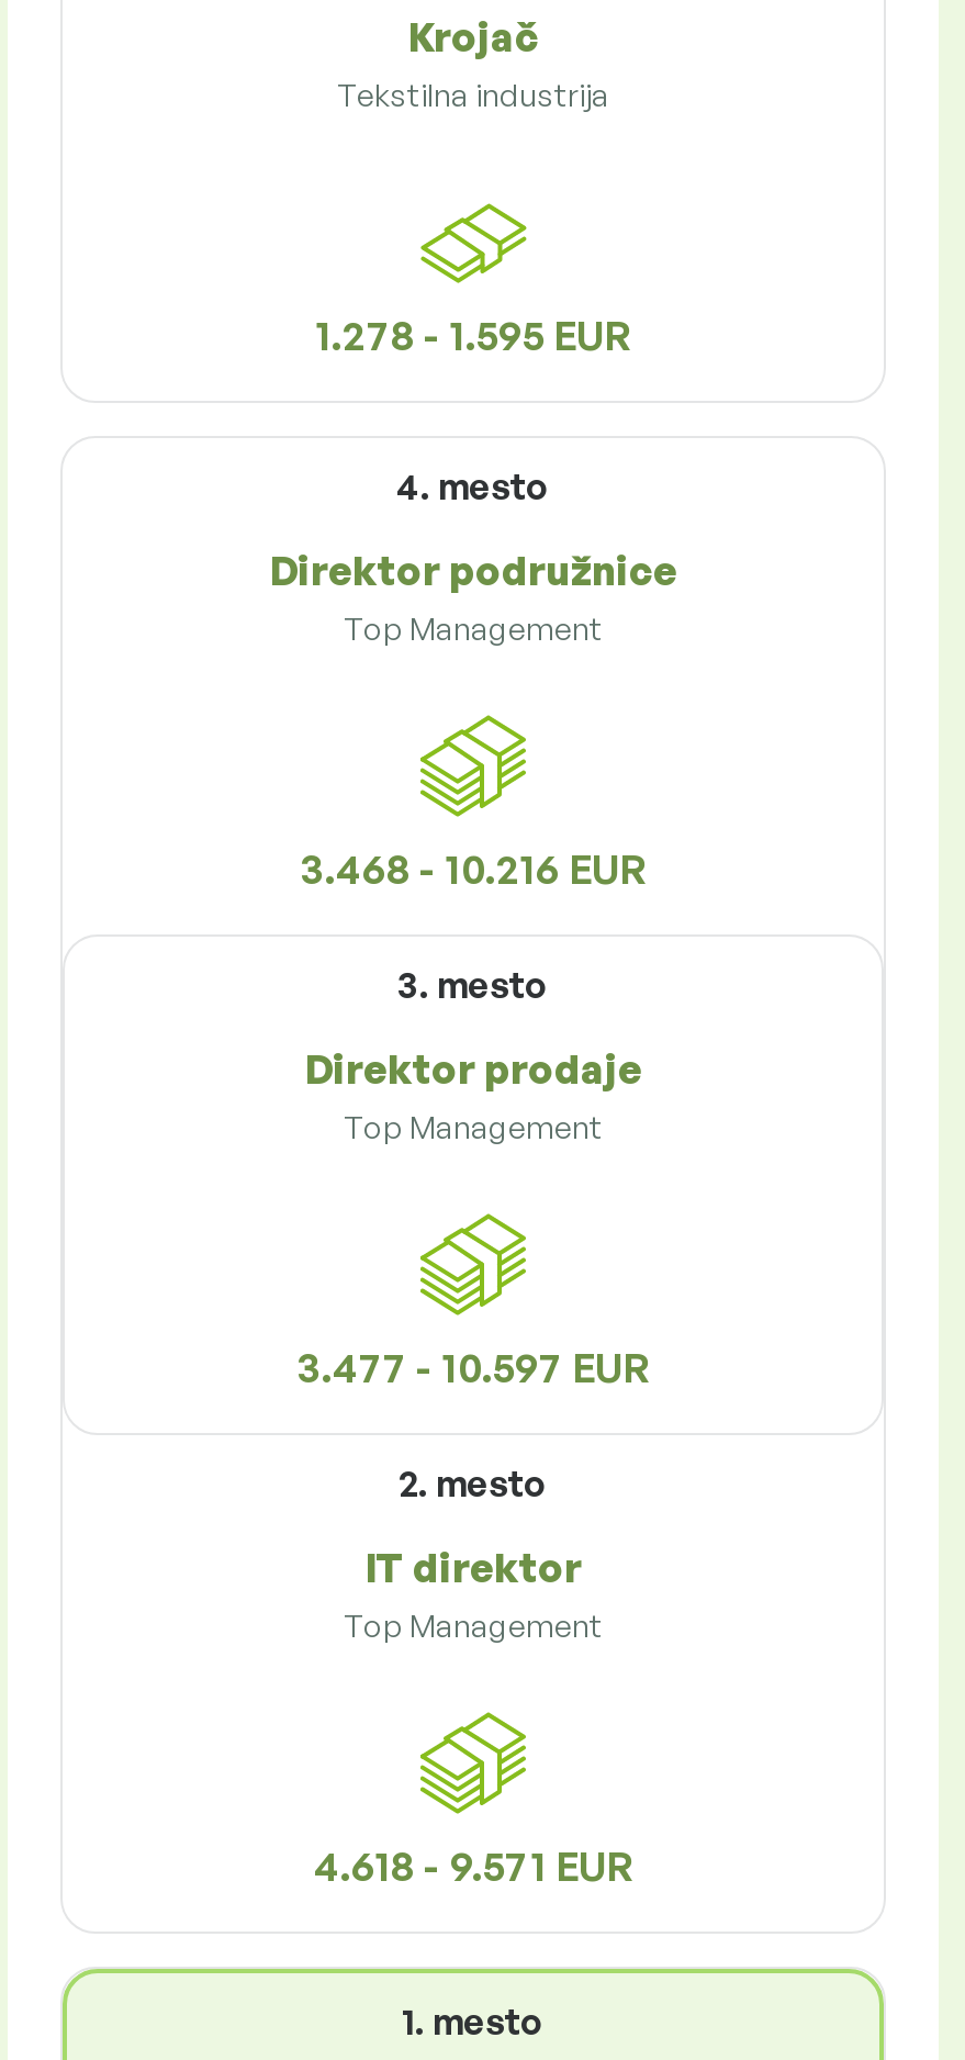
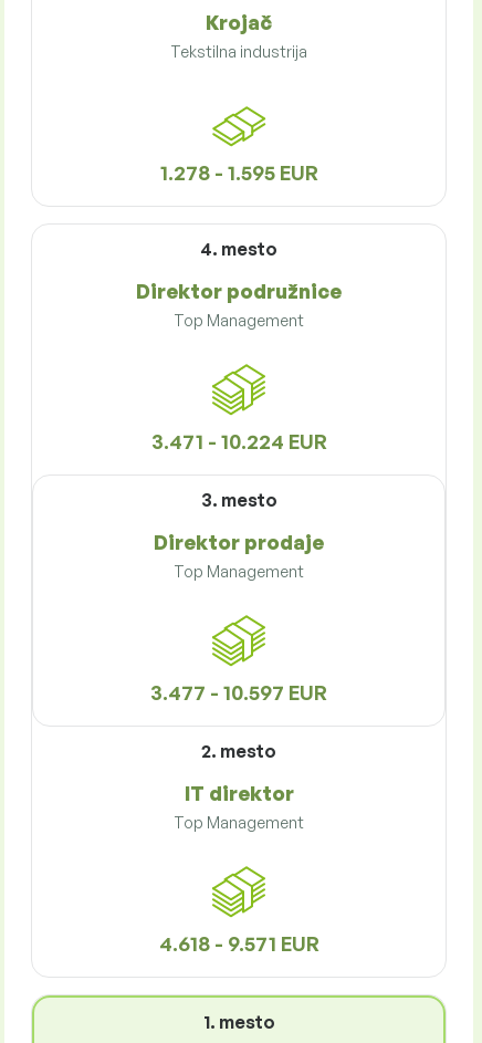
- 3.468 - 10.216 EUR
+ 3.471 - 10.224 EUR
